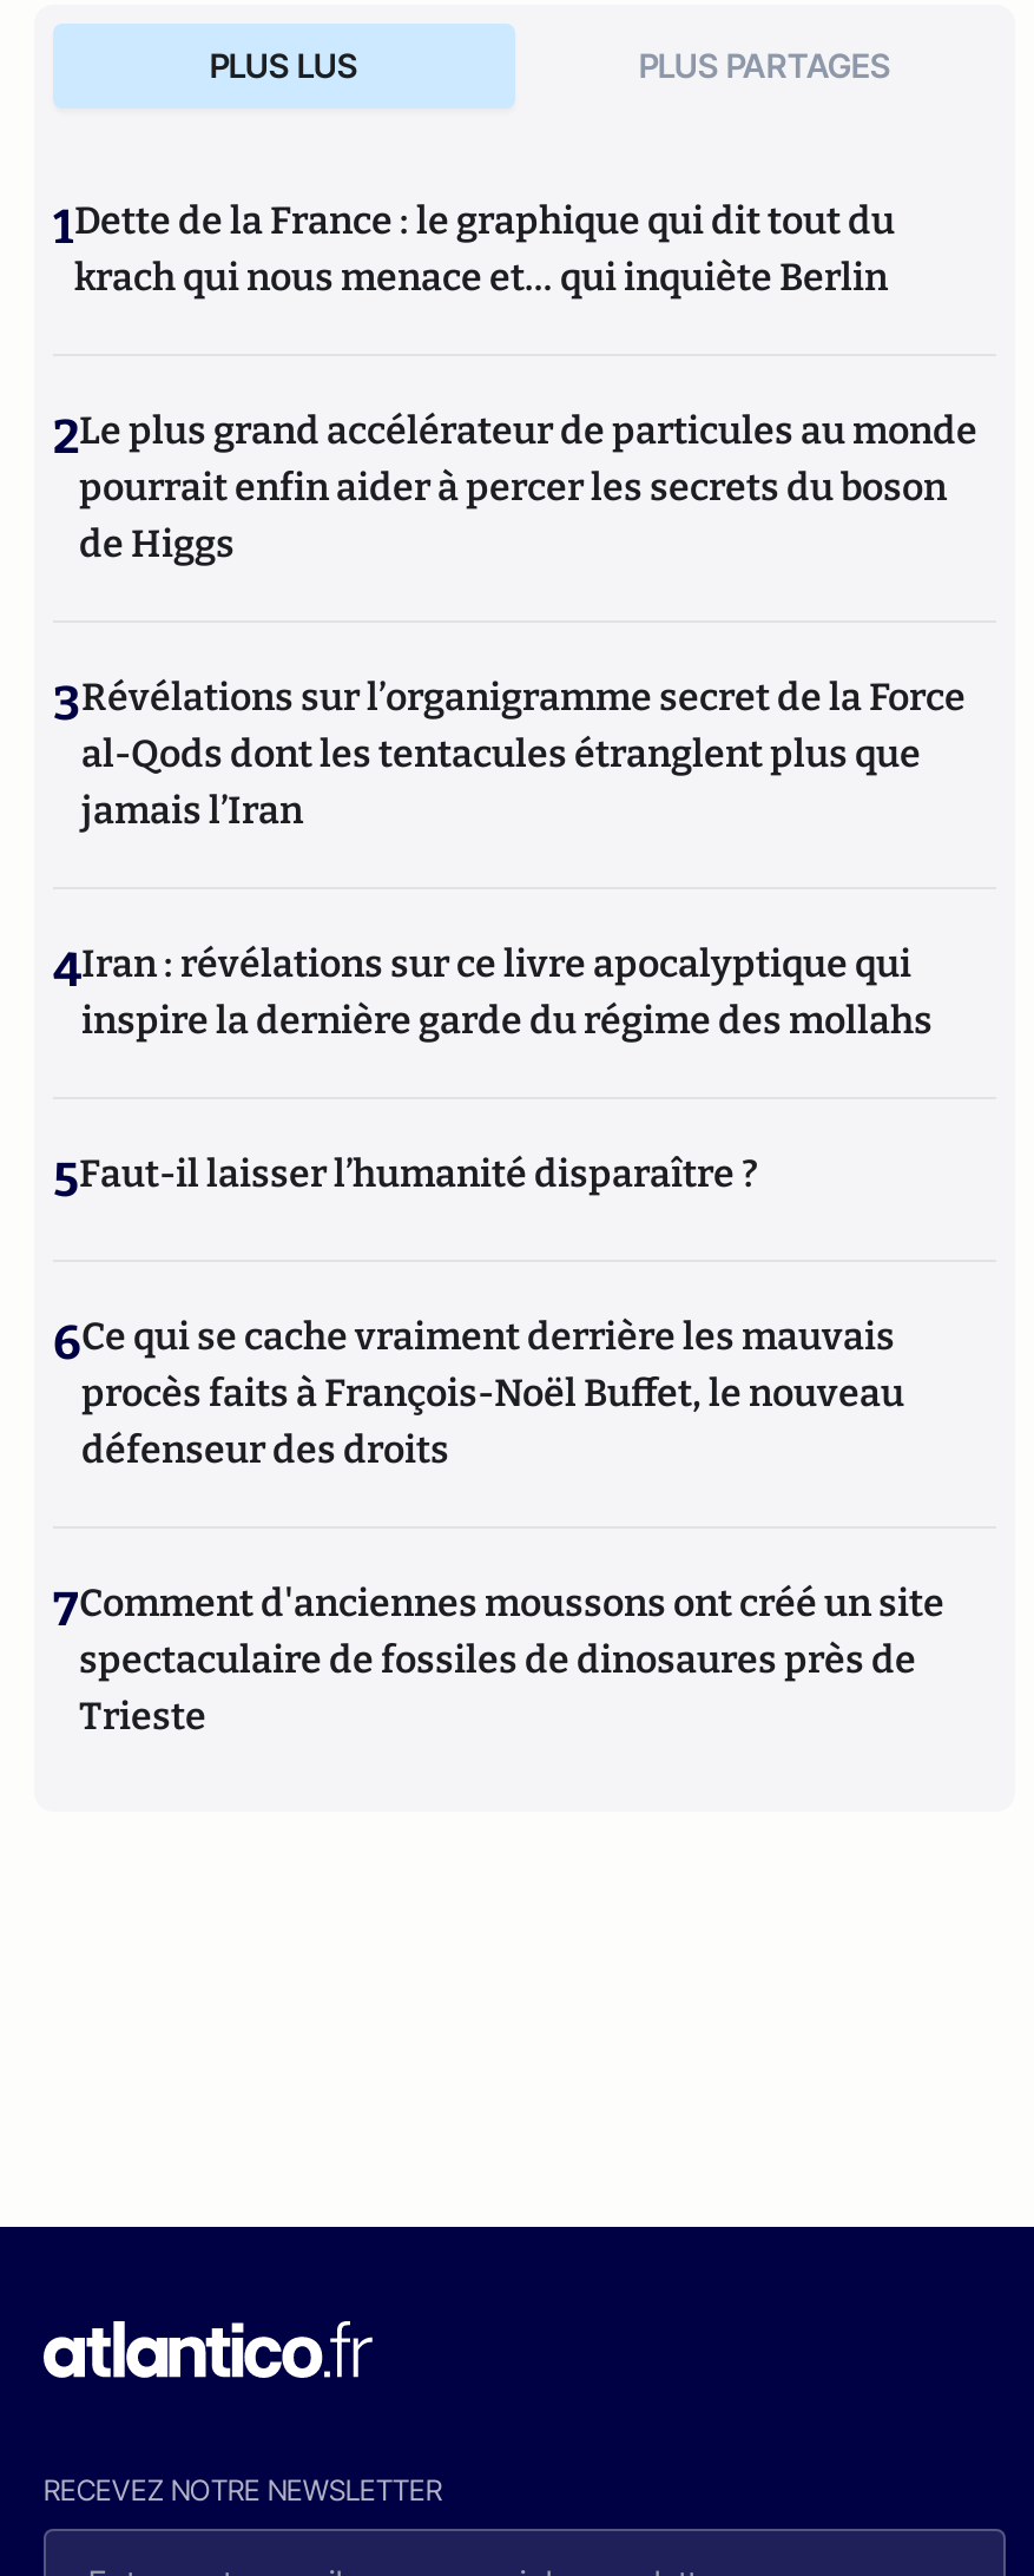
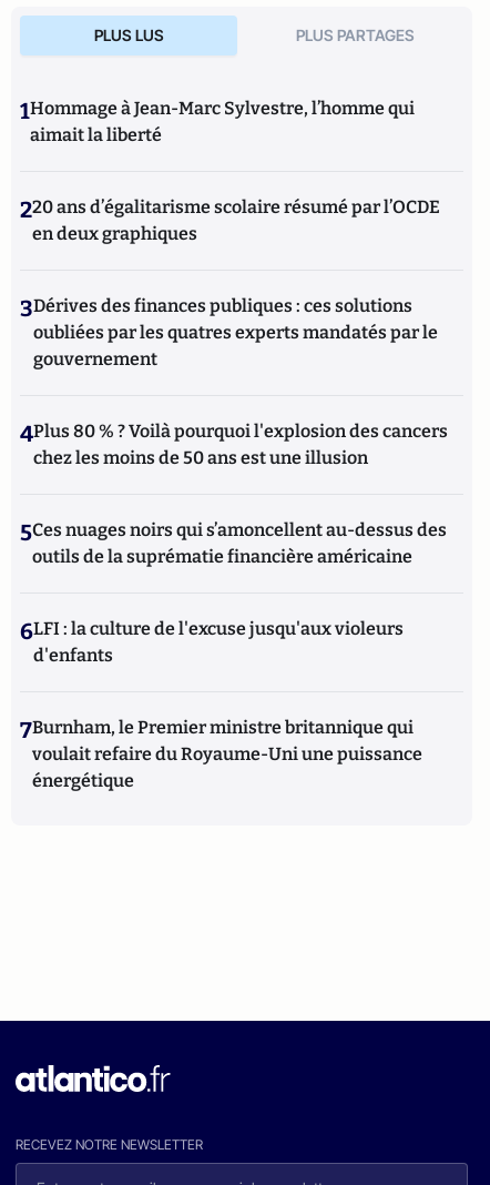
- 1Dette de la France : le graphique qui dit tout du
- krach qui nous menace et… qui inquiète Berlin
+ 1Hommage à Jean-Marc Sylvestre, l’homme qui
+ aimait la liberté

- 2Le plus grand accélérateur de particules au monde
- pourrait enfin aider à percer les secrets du boson
- de Higgs
+ 220 ans d’égalitarisme scolaire résumé par l’OCDE
+ en deux graphiques

- 3Révélations sur l’organigramme secret de la Force
- al-Qods dont les tentacules étranglent plus que
- jamais l’Iran
+ 3Dérives des finances publiques : ces solutions
+ oubliées par les quatres experts mandatés par le
+ gouvernement

- 4Iran : révélations sur ce livre apocalyptique qui
- inspire la dernière garde du régime des mollahs
+ 4Plus 80 % ? Voilà pourquoi l'explosion des cancers
+ chez les moins de 50 ans est une illusion

- 5Faut-il laisser l’humanité disparaître ?
+ 5Ces nuages noirs qui s’amoncellent au-dessus des
+ outils de la suprématie financière américaine

- 6Ce qui se cache vraiment derrière les mauvais
- procès faits à François-Noël Buffet, le nouveau
- défenseur des droits
+ 6LFI : la culture de l'excuse jusqu'aux violeurs
+ d'enfants

- 7Comment d'anciennes moussons ont créé un site
- spectaculaire de fossiles de dinosaures près de
- Trieste
+ 7Burnham, le Premier ministre britannique qui
+ voulait refaire du Royaume-Uni une puissance
+ énergétique
